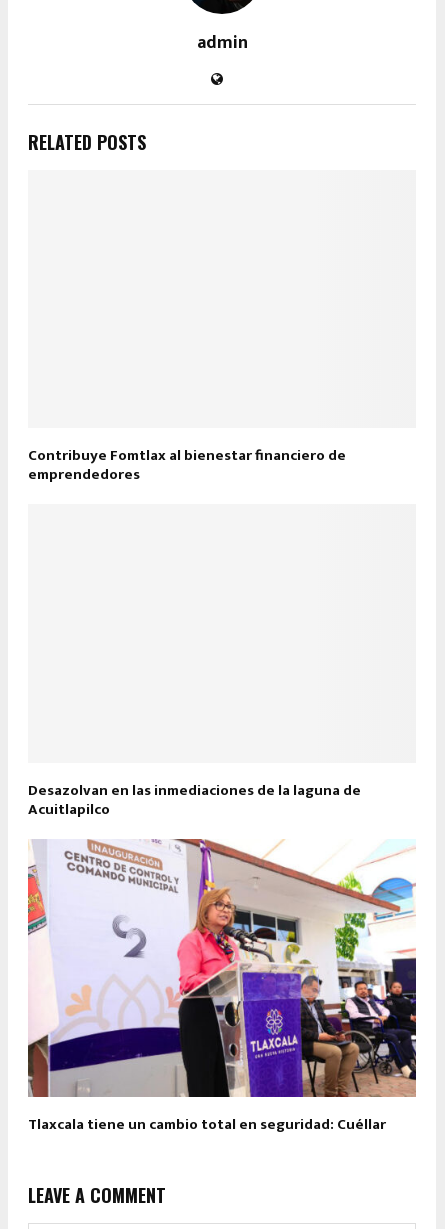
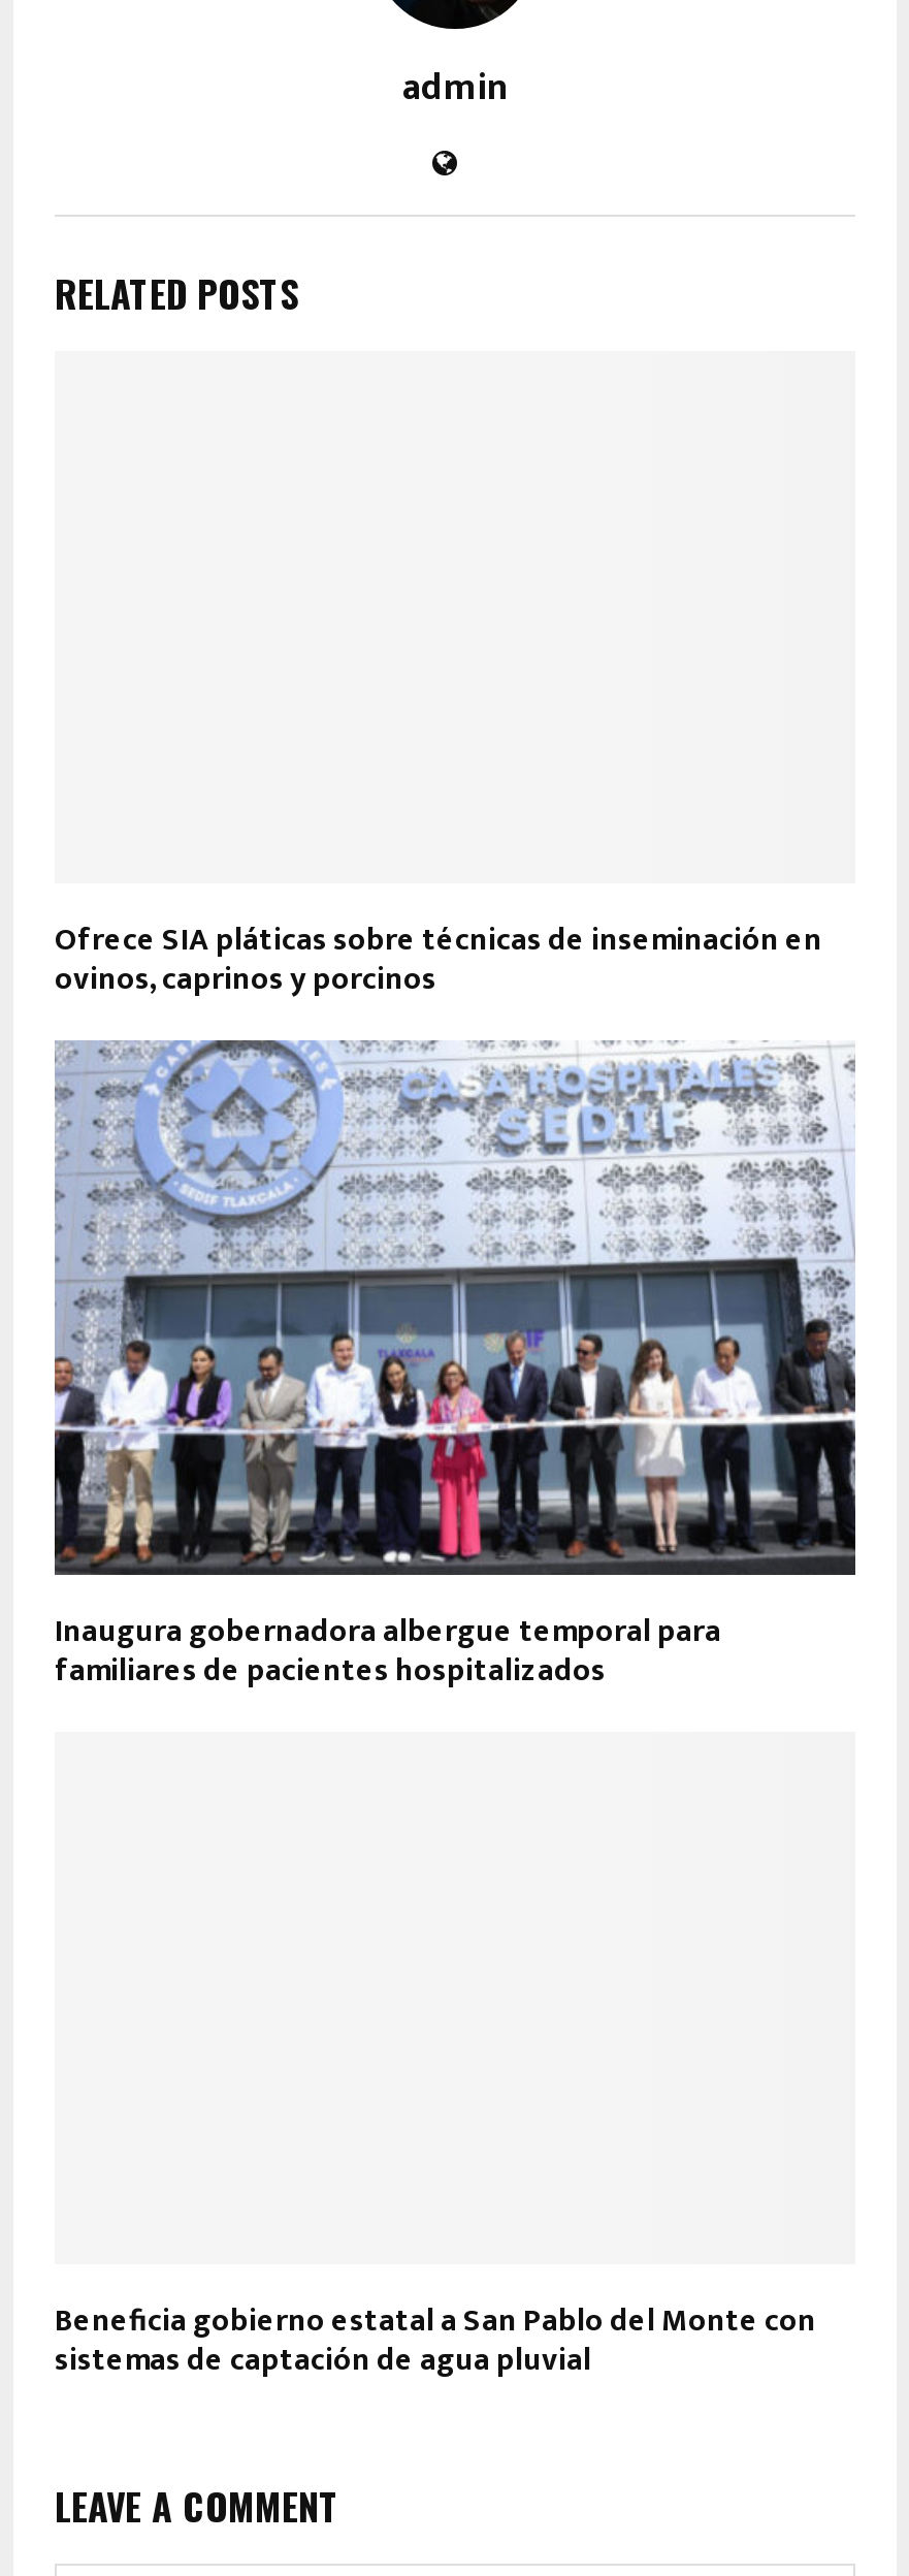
+ [image]

- Contribuye Fomtlax al bienestar financiero de
- emprendedores
+ Ofrece SIA pláticas sobre técnicas de inseminación en
+ ovinos, caprinos y porcinos

- Desazolvan en las inmediaciones de la laguna de
- Acuitlapilco
+ Inaugura gobernadora albergue temporal para
+ familiares de pacientes hospitalizados

- [image]

- Tlaxcala tiene un cambio total en seguridad: Cuéllar
+ Beneficia gobierno estatal a San Pablo del Monte con
+ sistemas de captación de agua pluvial
